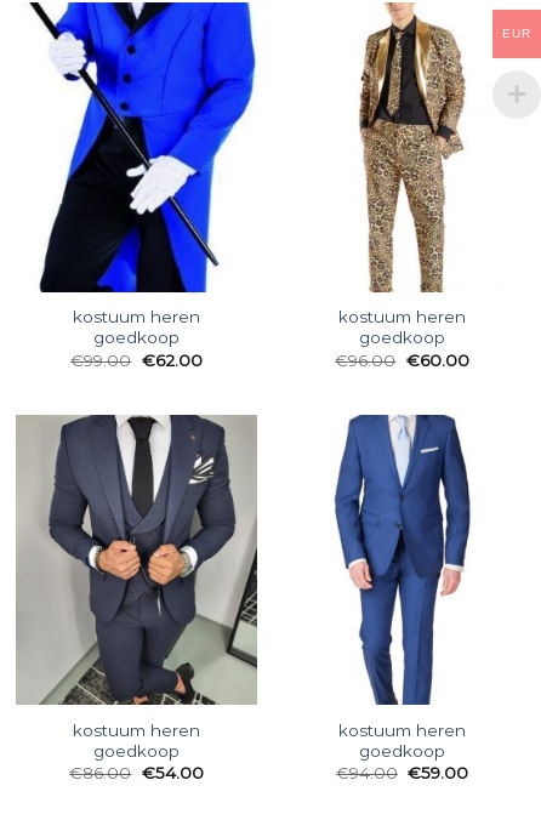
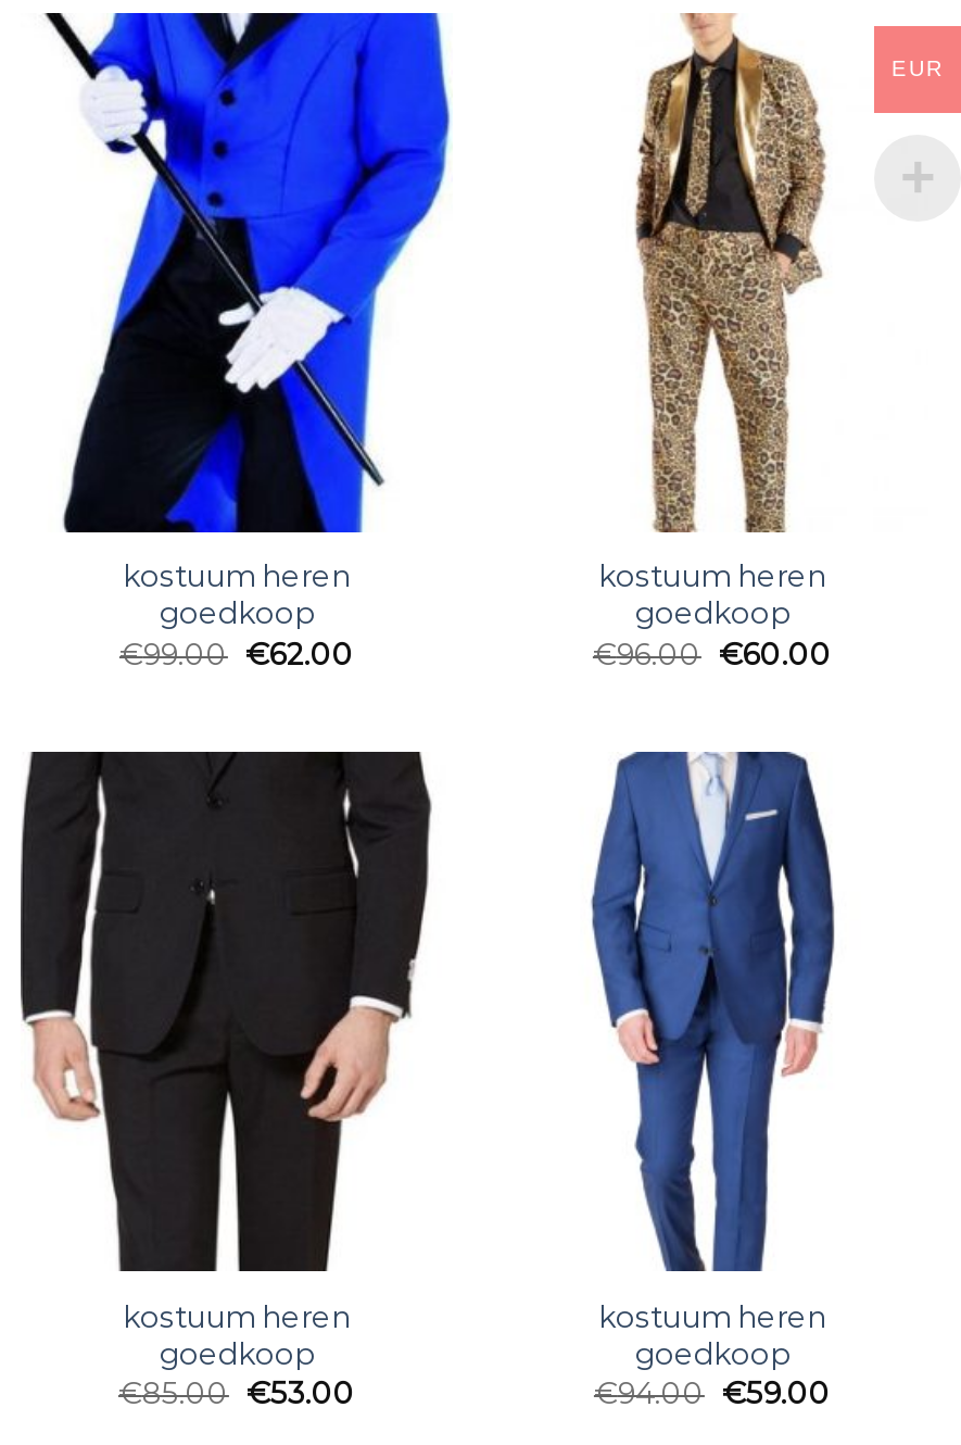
- [image]
+ [image]

- €86.00 €54.00
+ €85.00 €53.00
